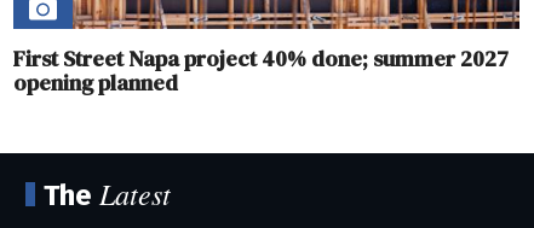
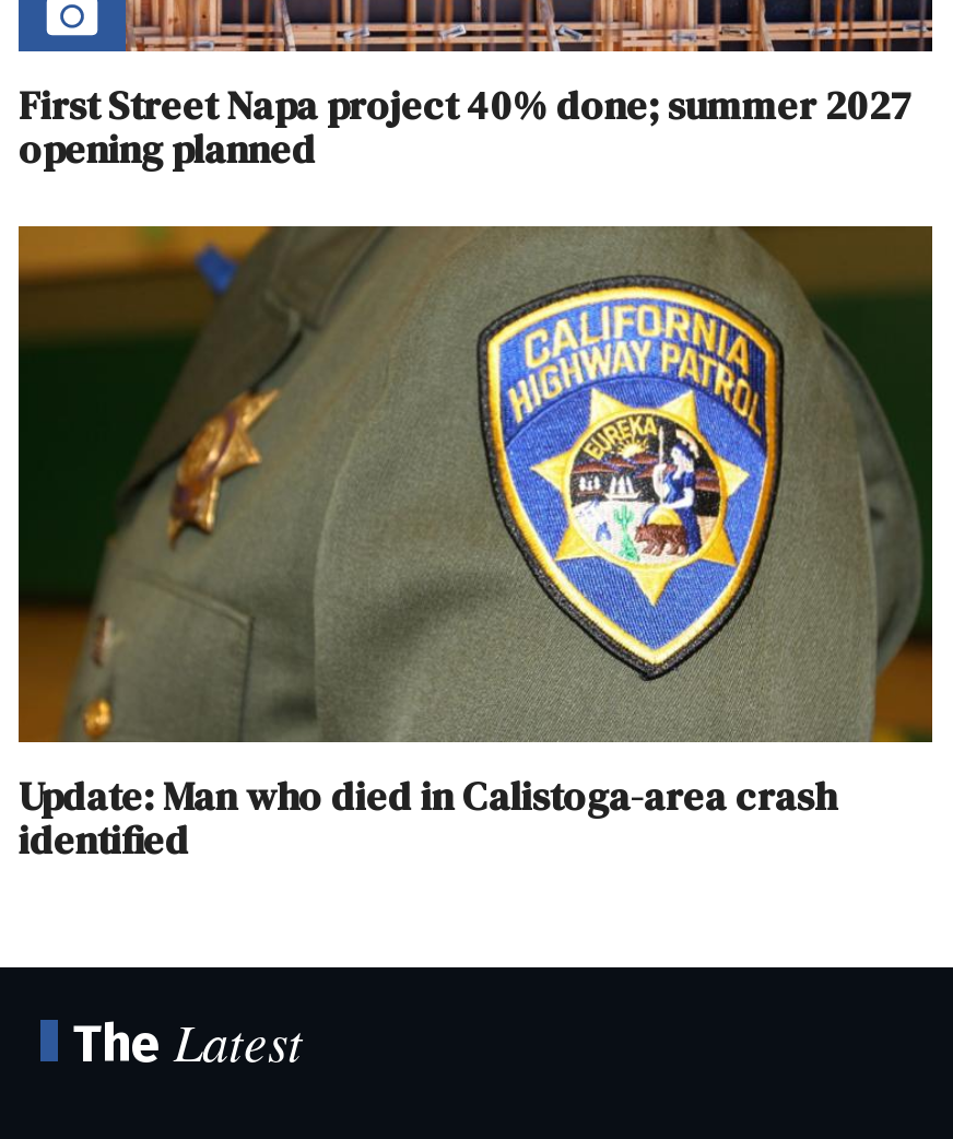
+ [image]
+ Update: Man who died in Calistoga-area crash
+ identified
